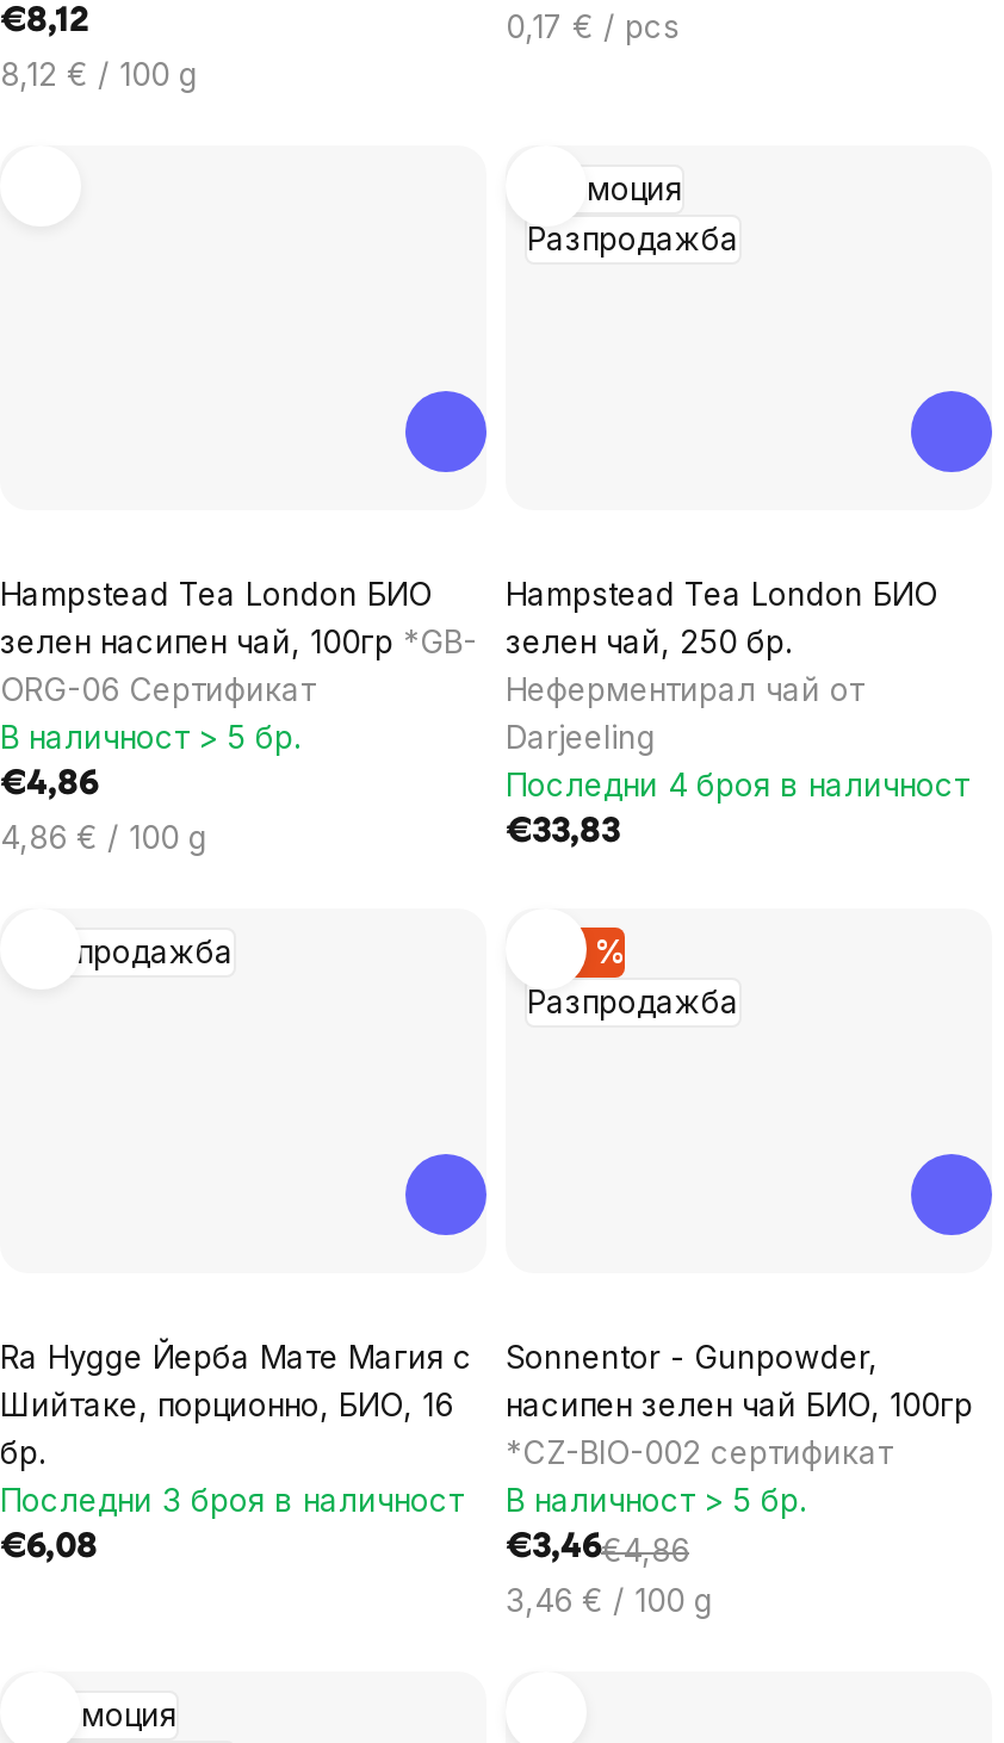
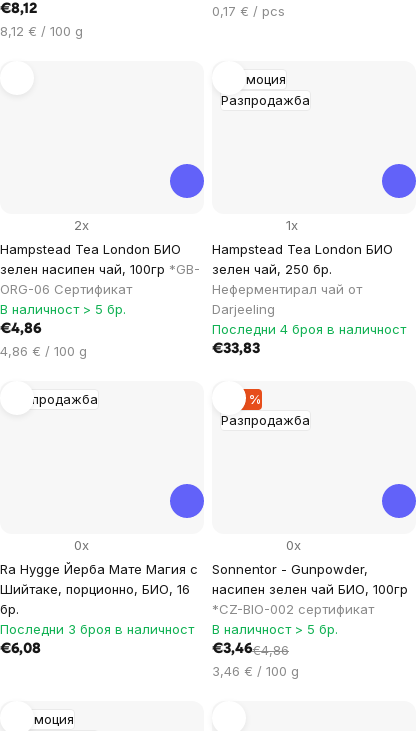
+ 2x

+ 1x

+ 0x

+ 0x
